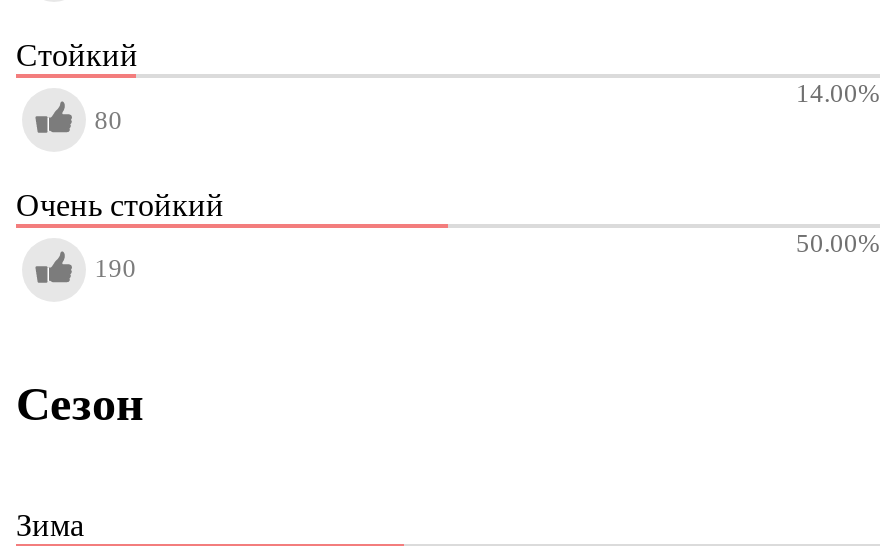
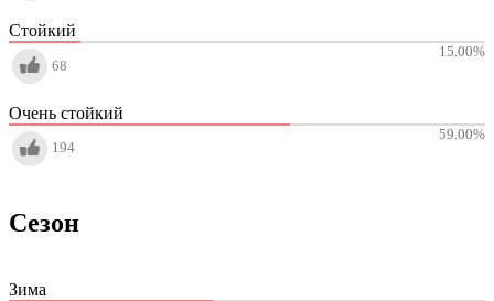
- 14.00%
+ 15.00%

- 80
+ 68

- 50.00%
+ 59.00%

- 190
+ 194
